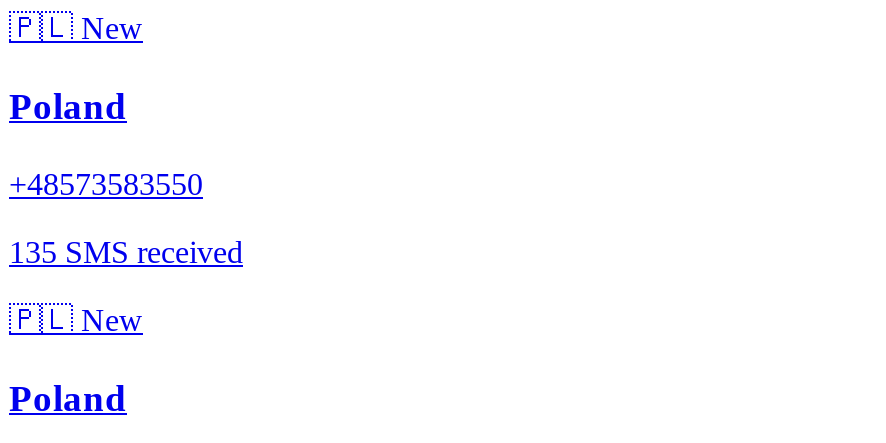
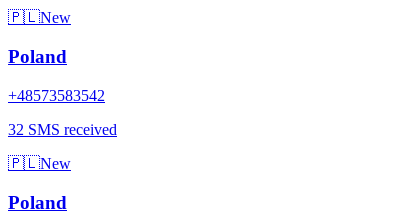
- +48573583550
+ +48573583542

- 135 SMS received
+ 32 SMS received
